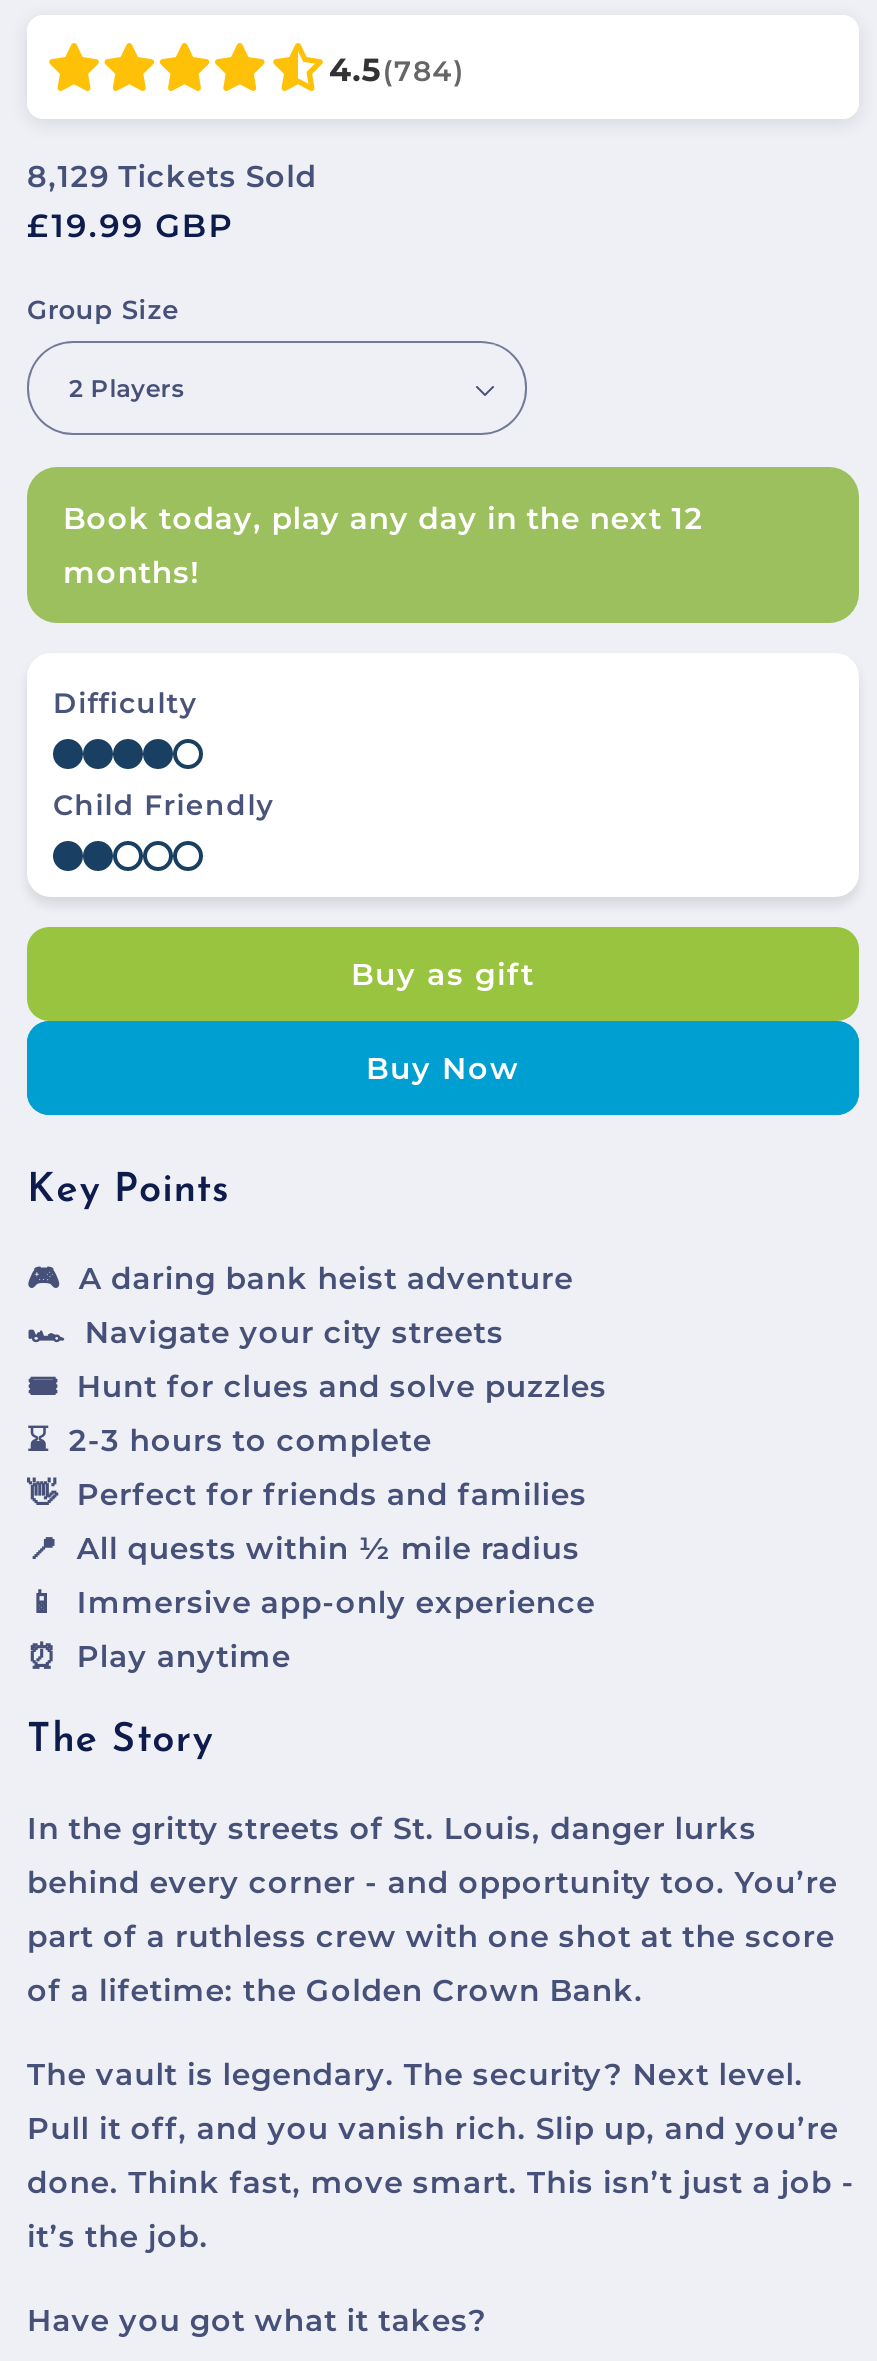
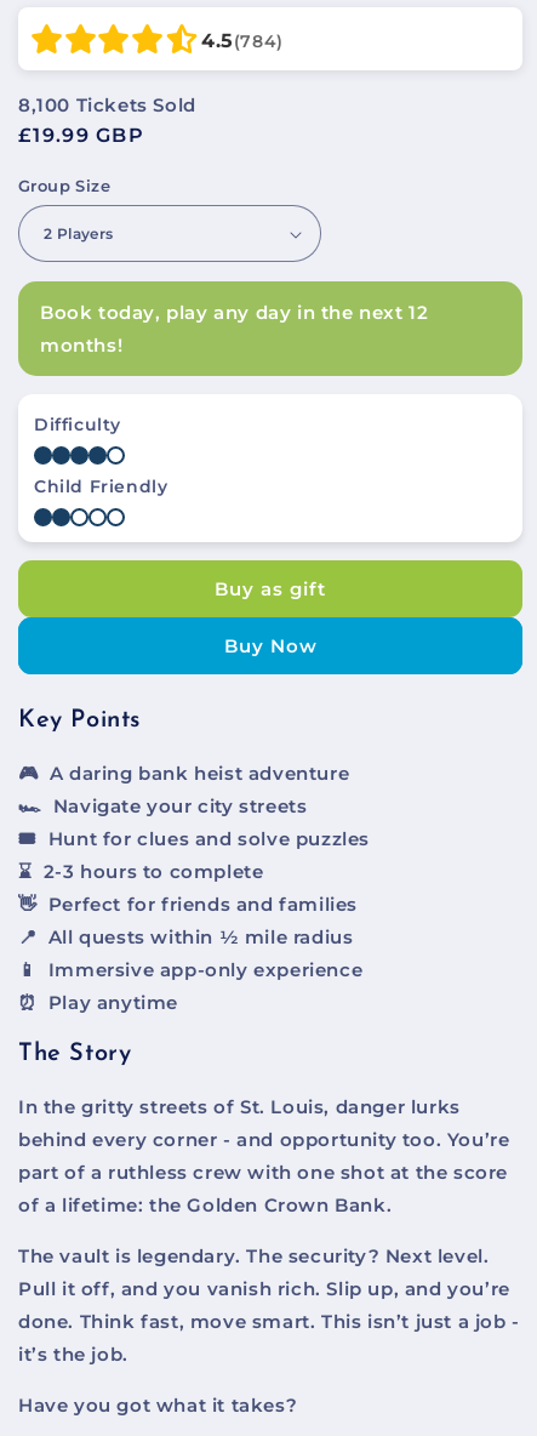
- 8,129 Tickets Sold
+ 8,100 Tickets Sold
